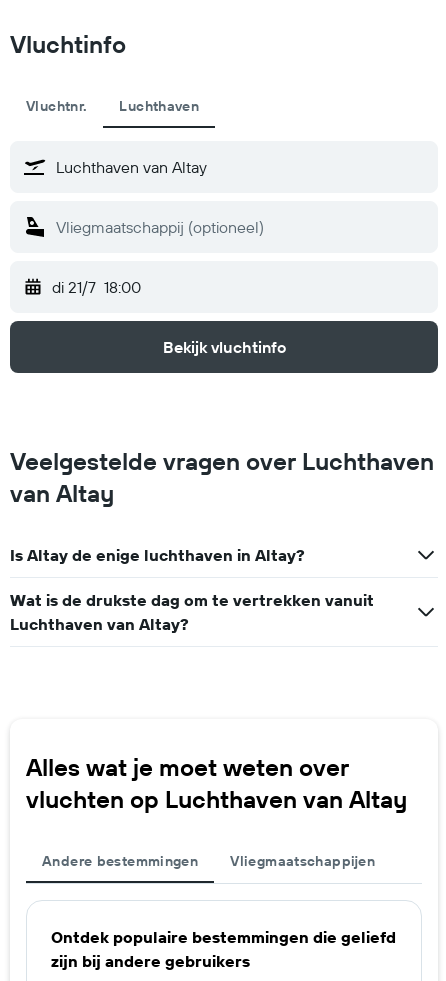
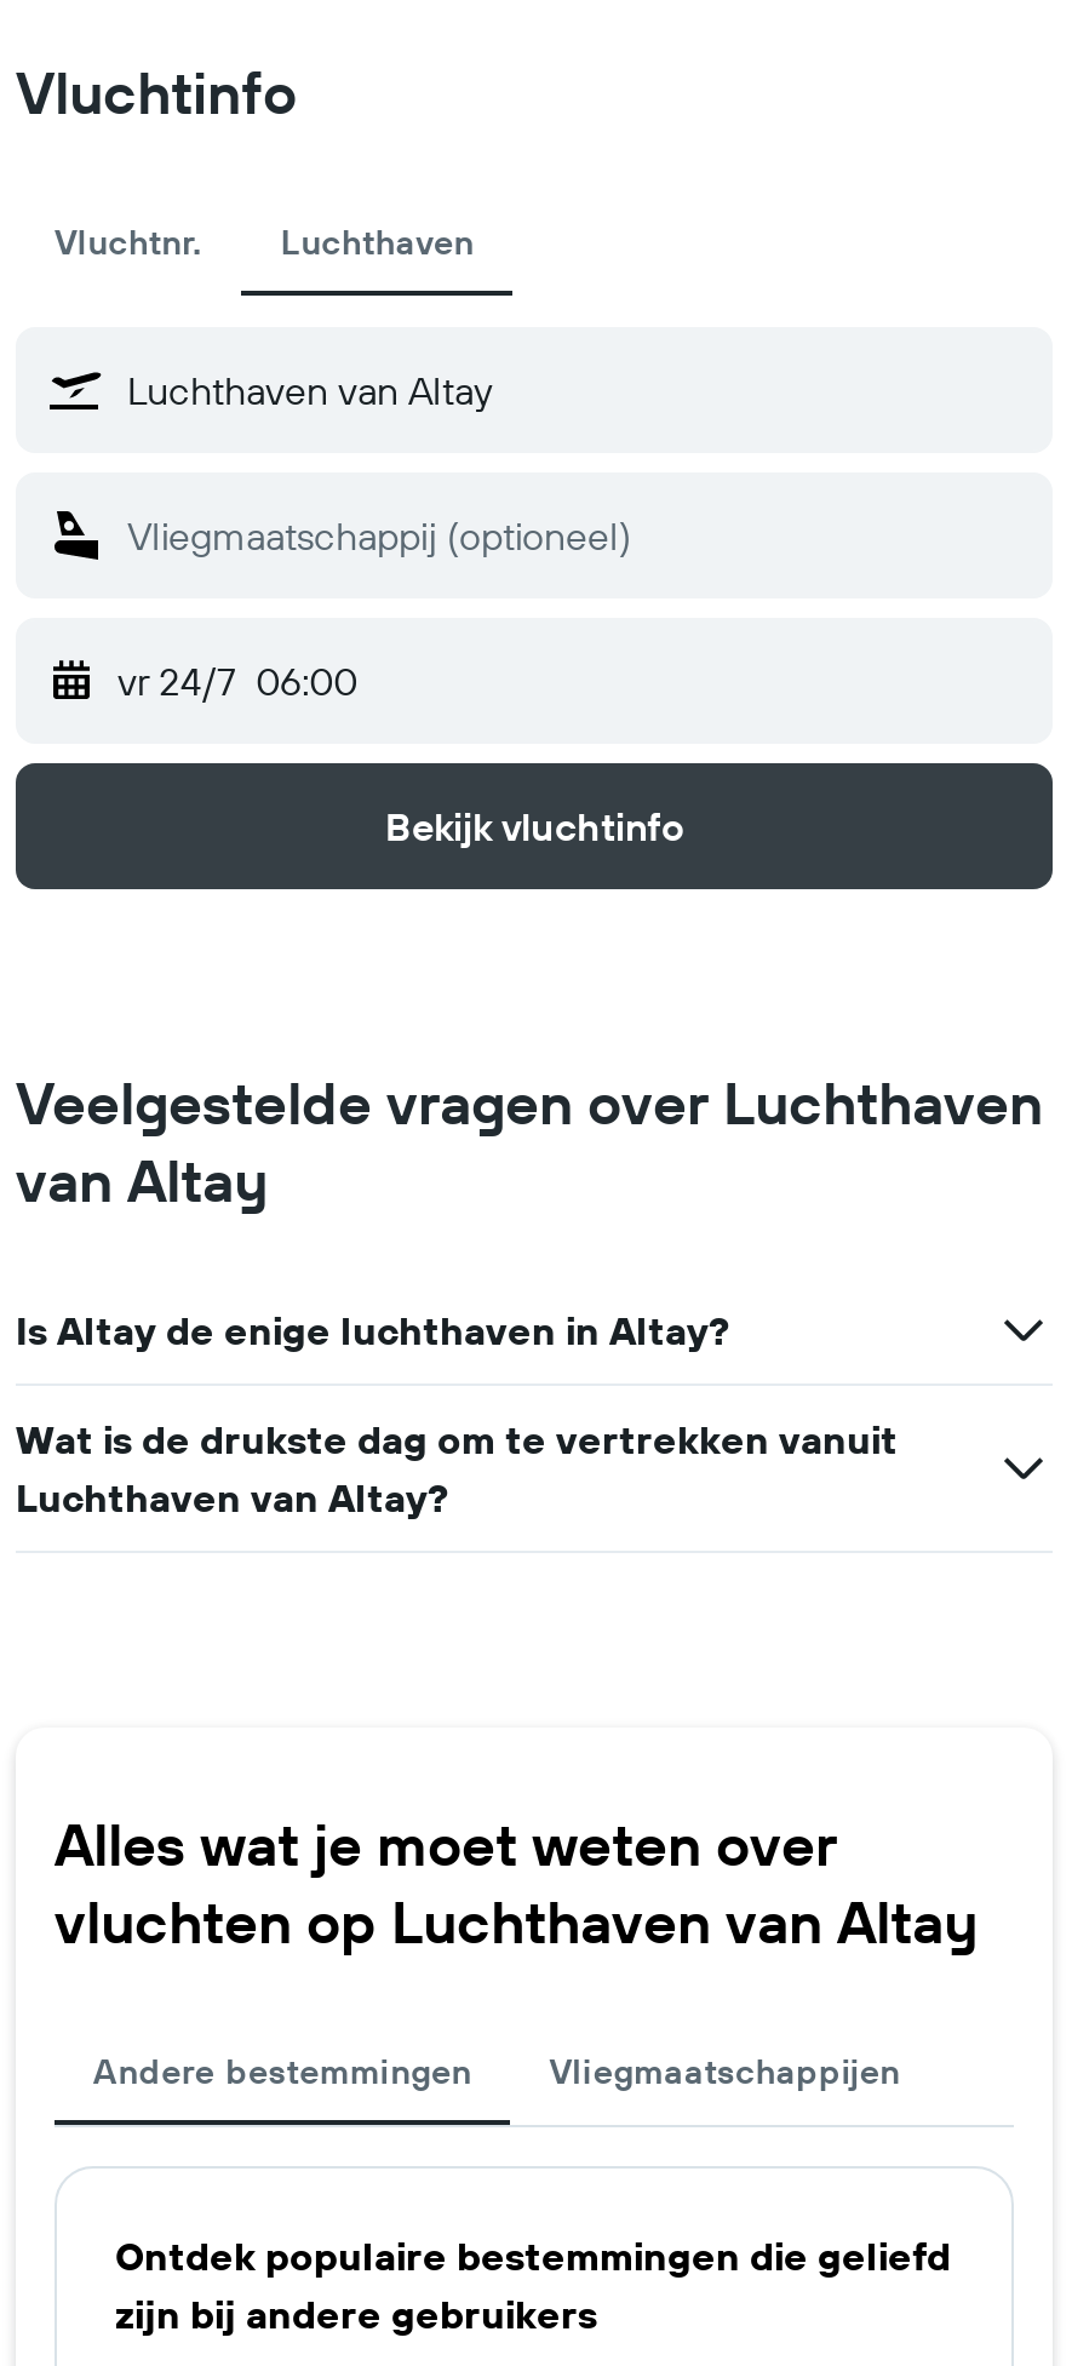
- di 21/7 18:00
+ vr 24/7 06:00
